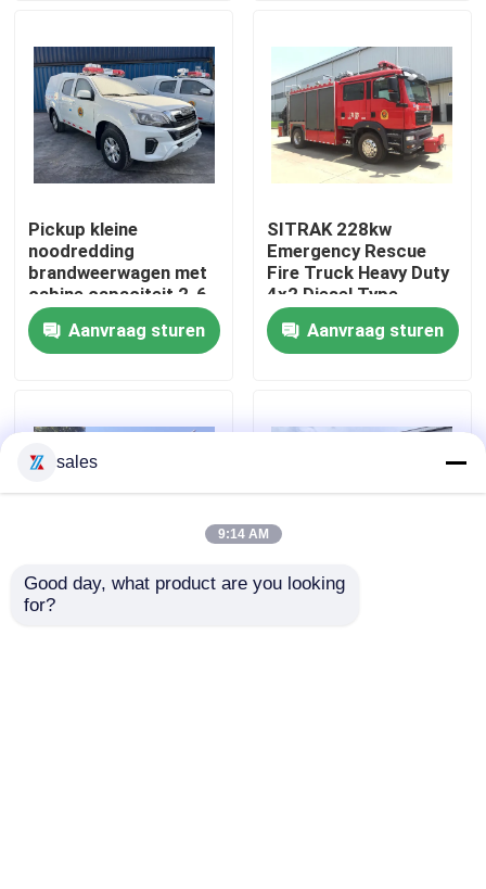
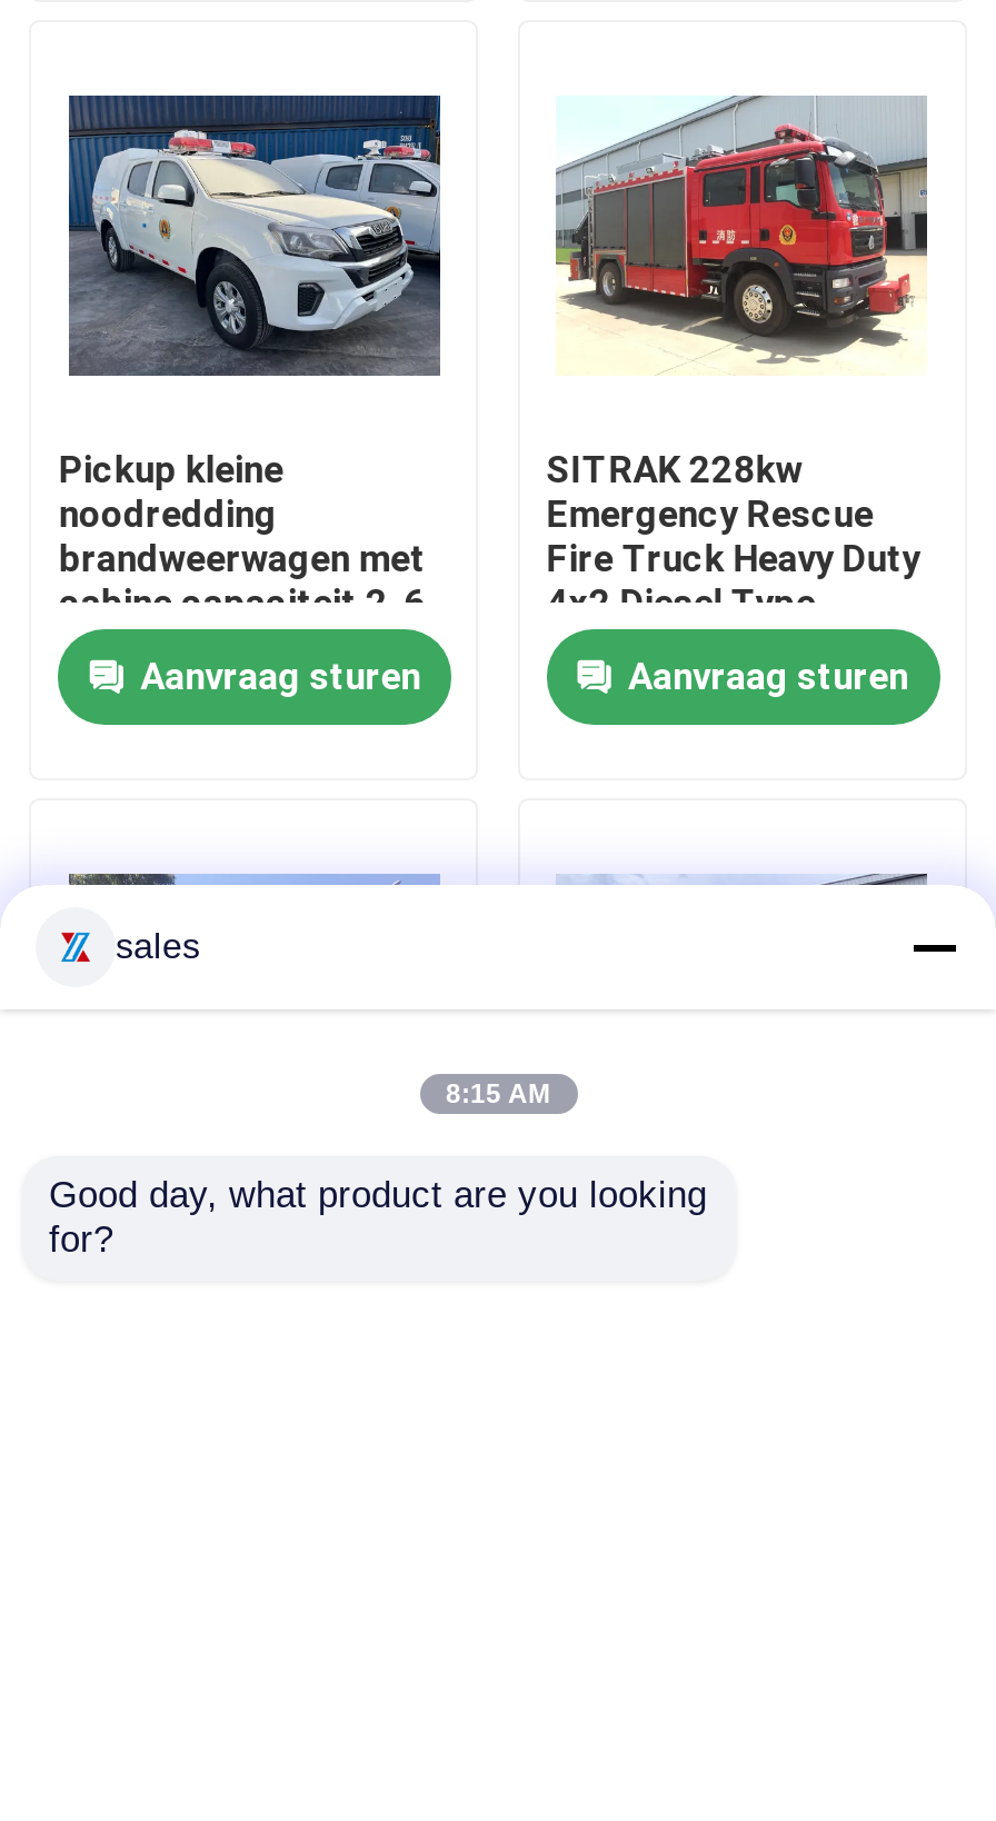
- 9:14 AM
+ 8:15 AM
